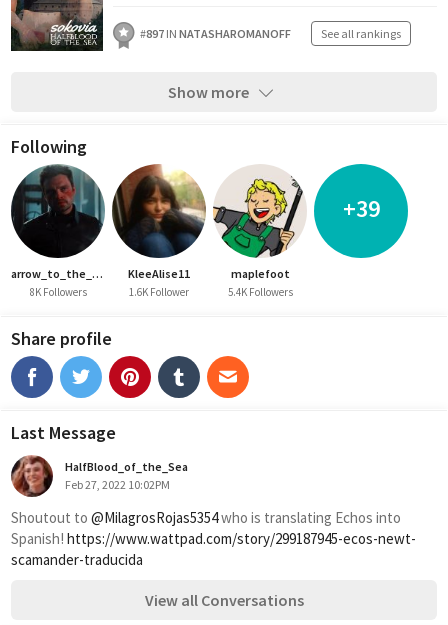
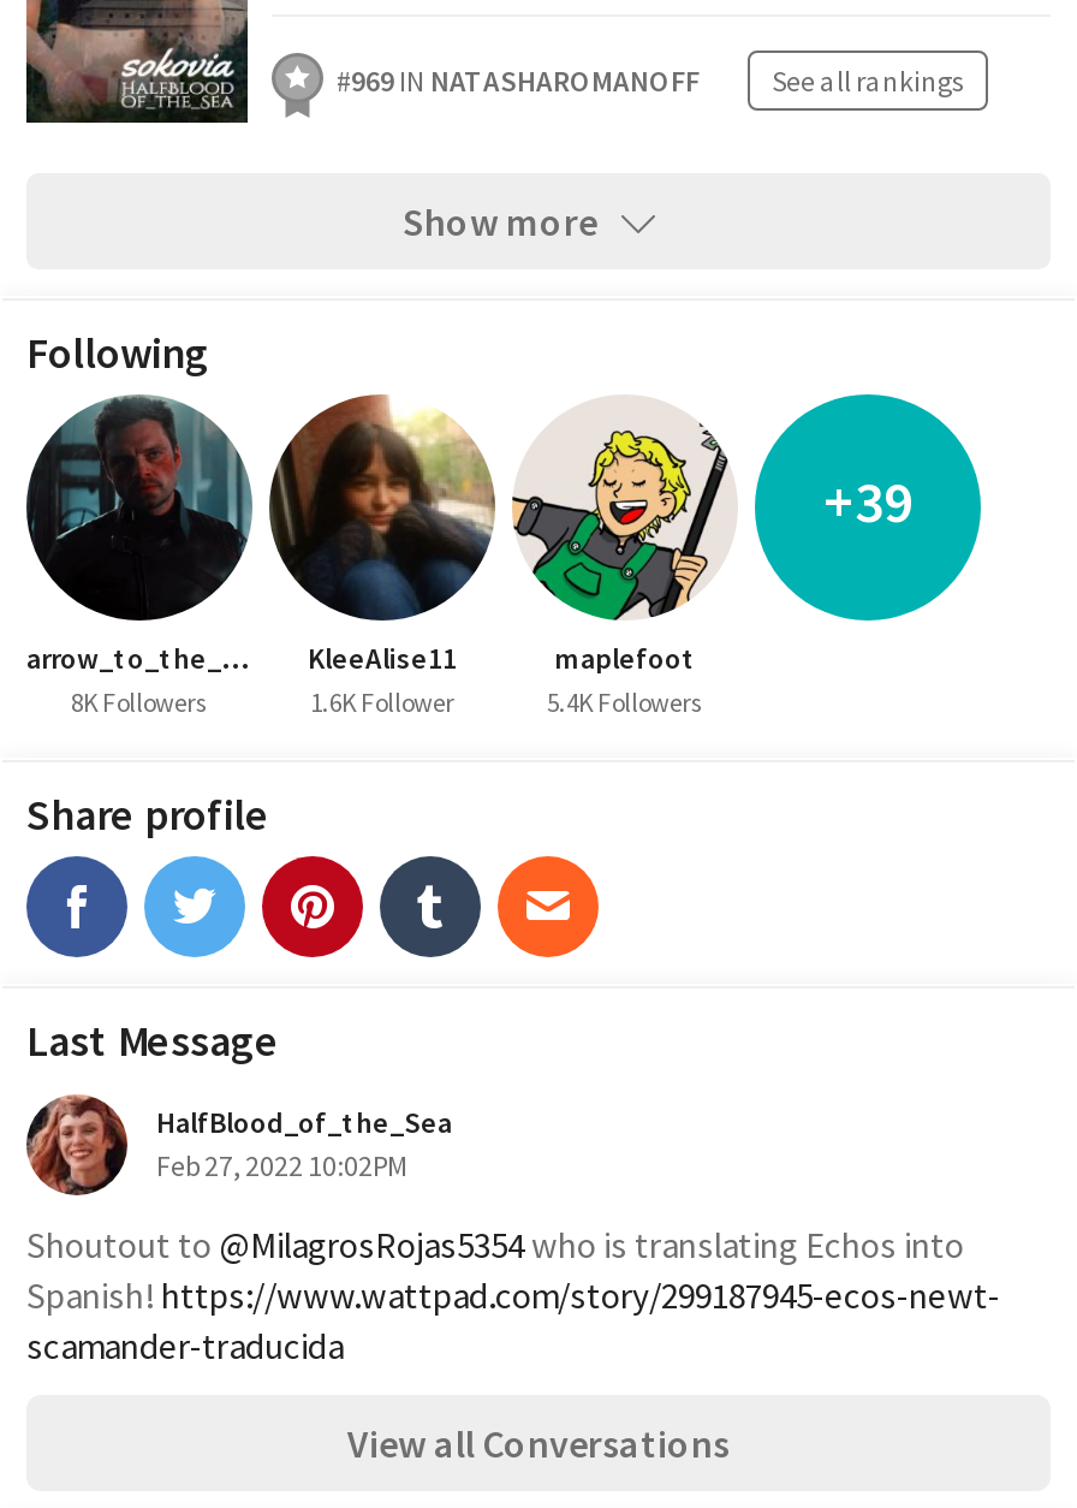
- #897 IN NATASHAROMANOFF
+ #969 IN NATASHAROMANOFF
